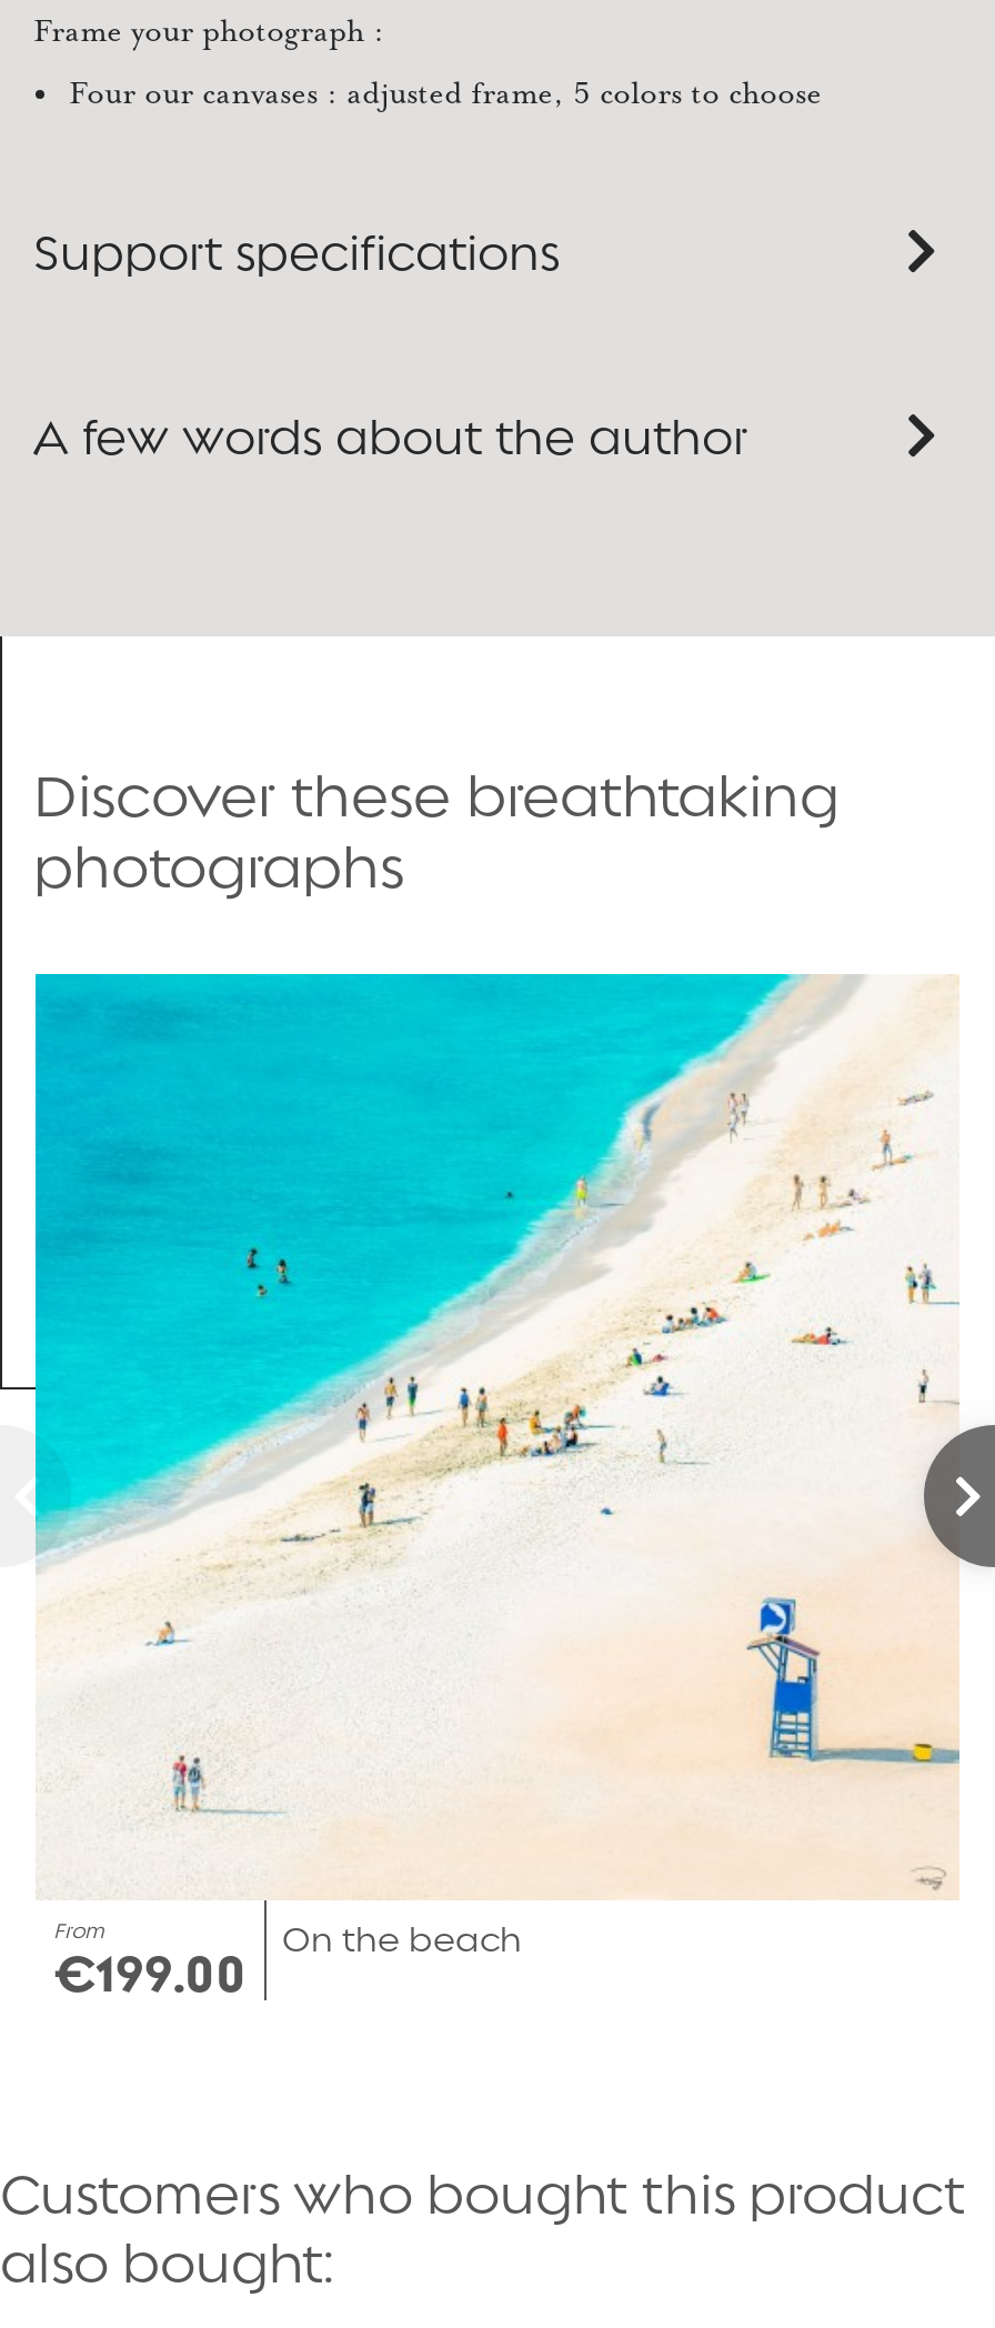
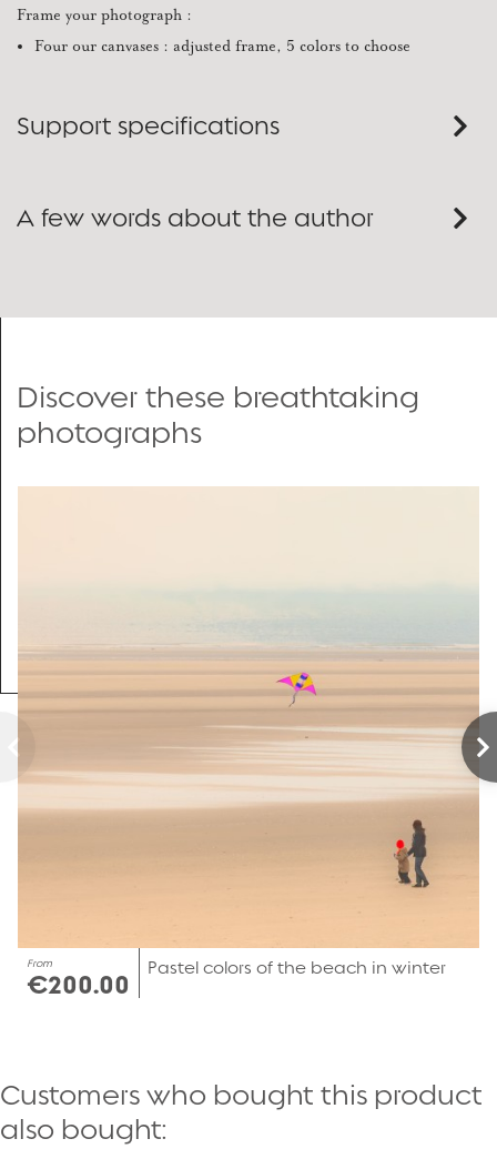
- [image]
- On the beach
+ [image]
+ Pastel colors of the beach in winter

- €199.00
+ €200.00
